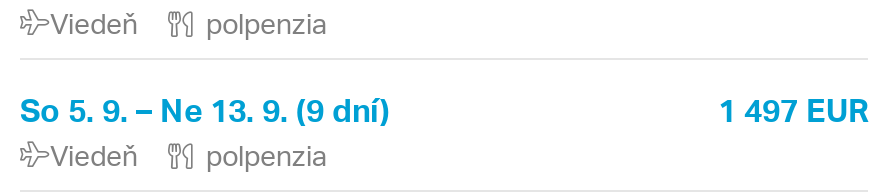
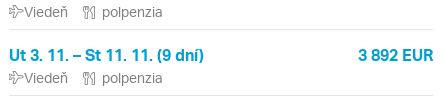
- So 5. 9. – Ne 13. 9. (9 dní)
+ Ut 3. 11. – St 11. 11. (9 dní)

- 1 497 EUR
+ 3 892 EUR
